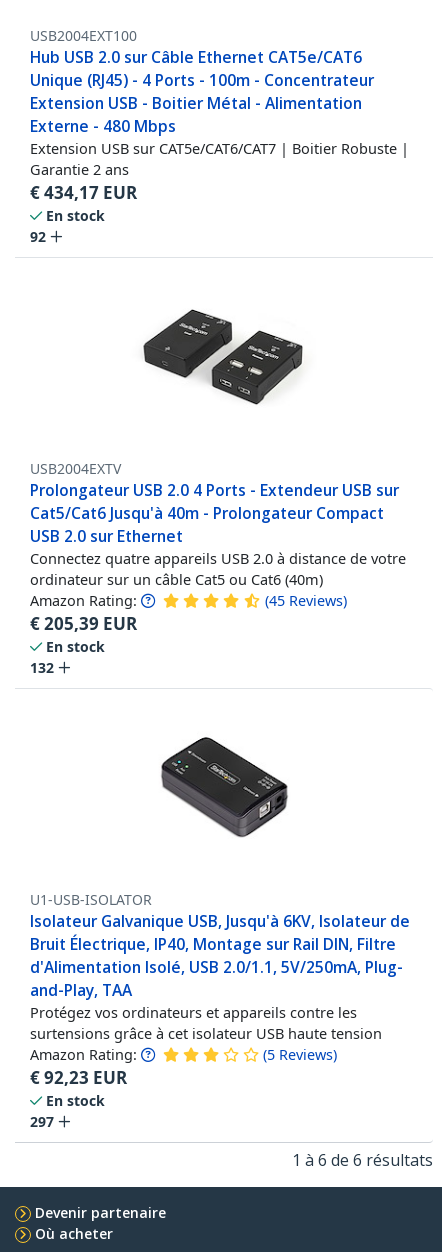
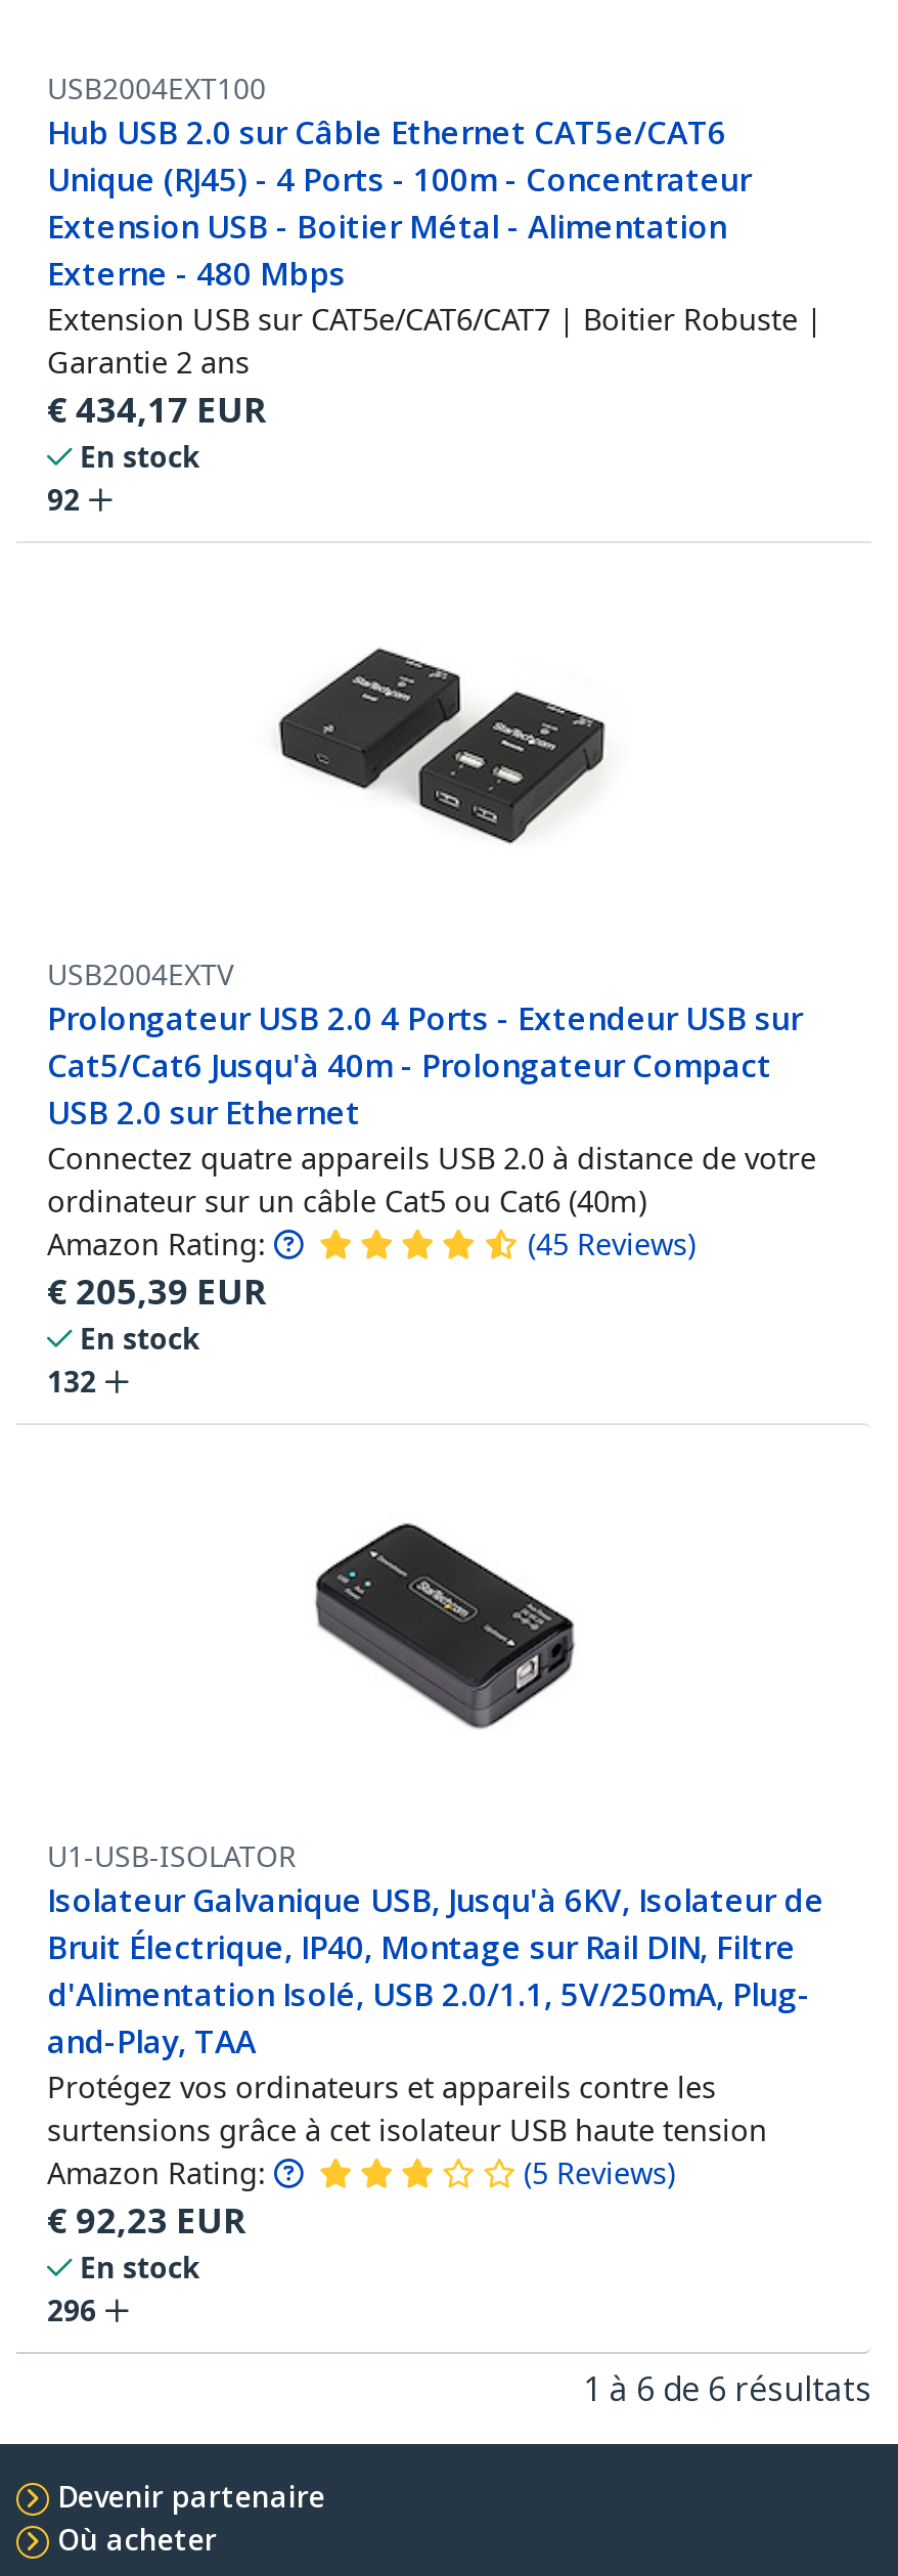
- 297
+ 296
